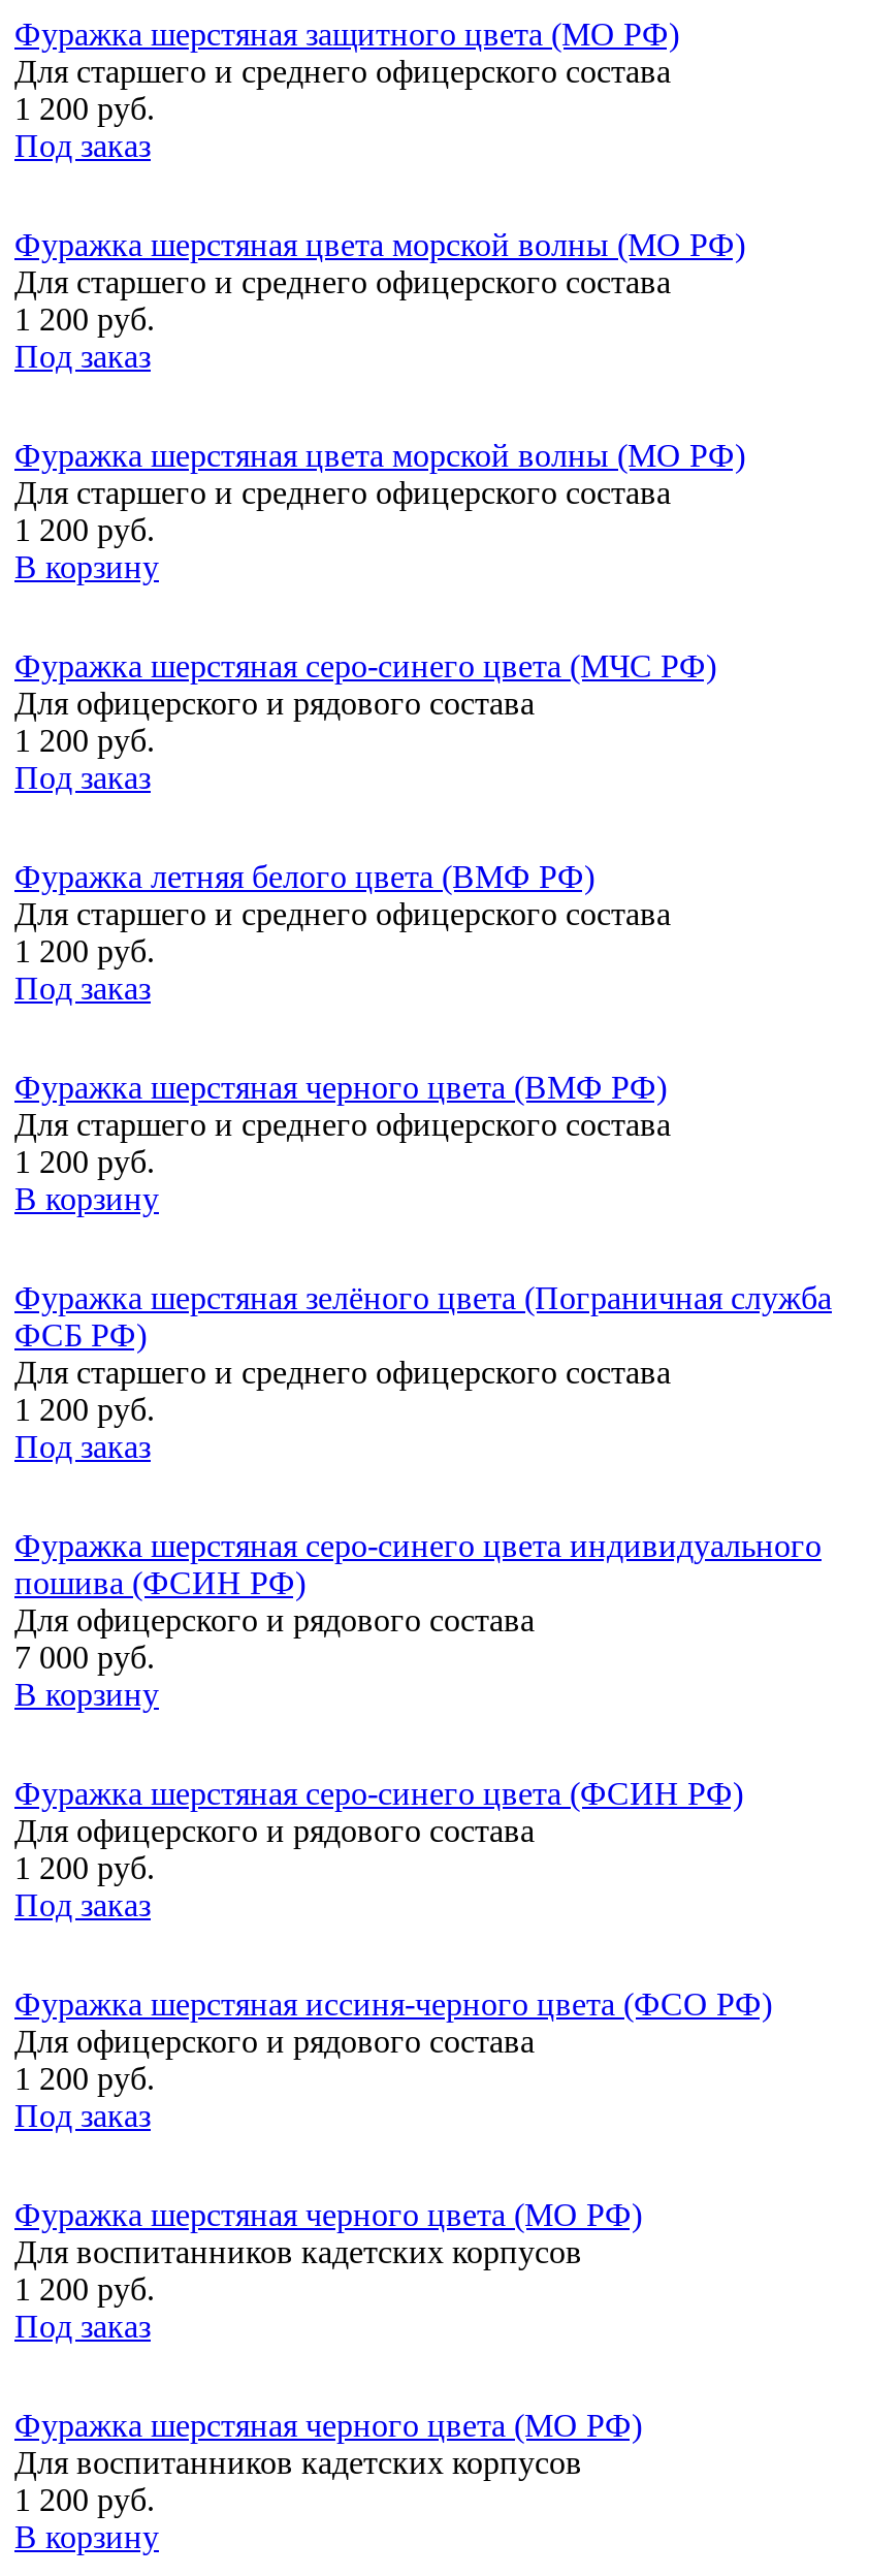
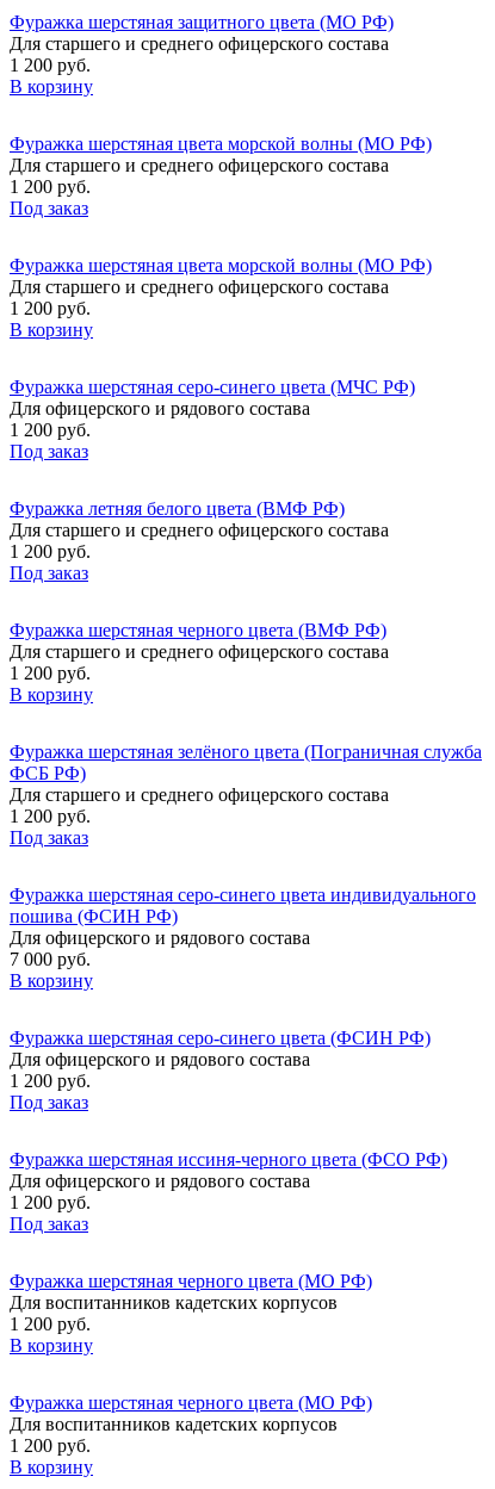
- Под заказ
+ В корзину

- Под заказ
+ В корзину
